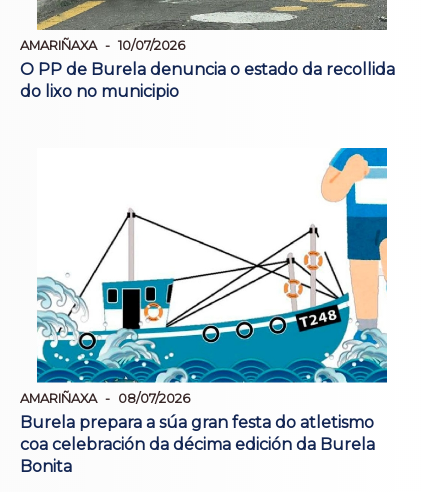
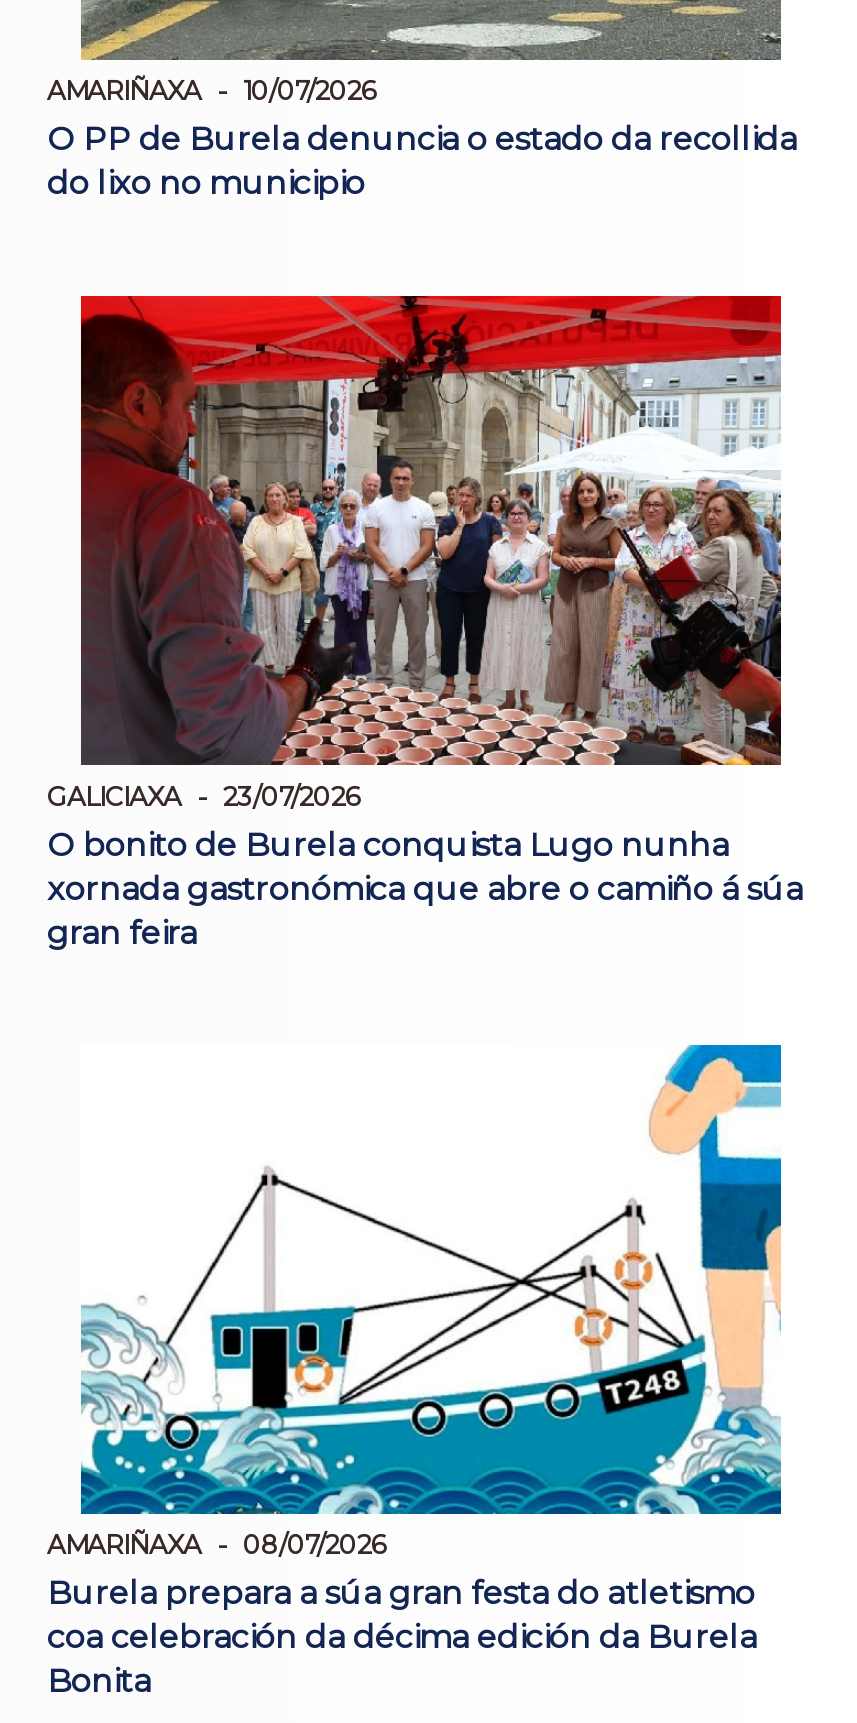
+ [image]
+ GALICIAXA
+ 23/07/2026
+ O bonito de Burela conquista Lugo nunha
+ xornada gastronómica que abre o camiño á súa
+ gran feira
